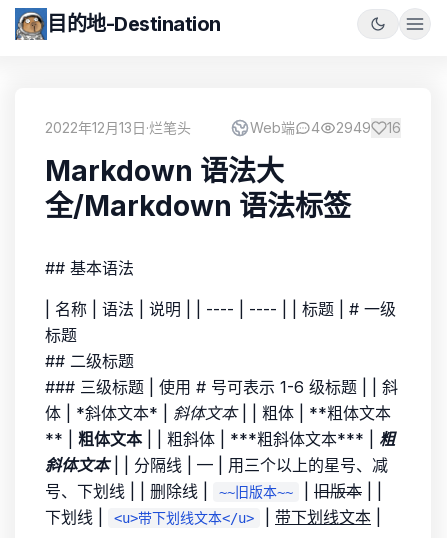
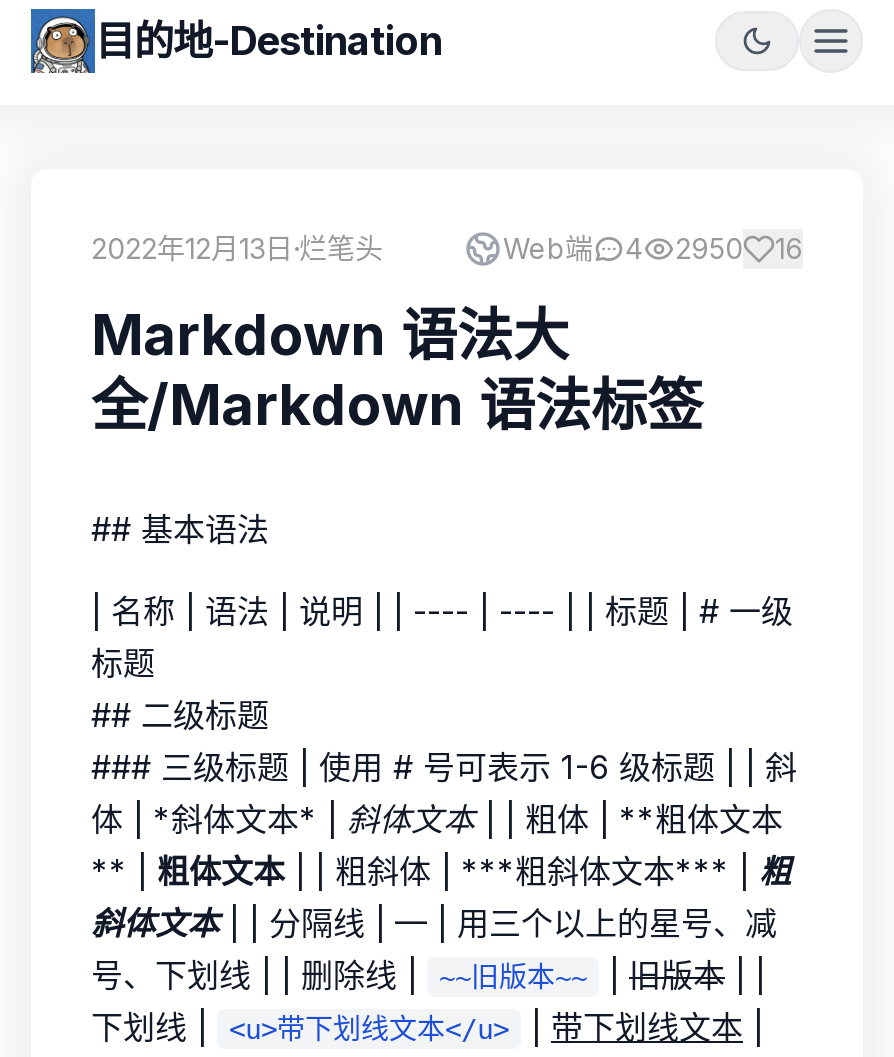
- Web端 4 2949 16
+ Web端 4 2950 16
